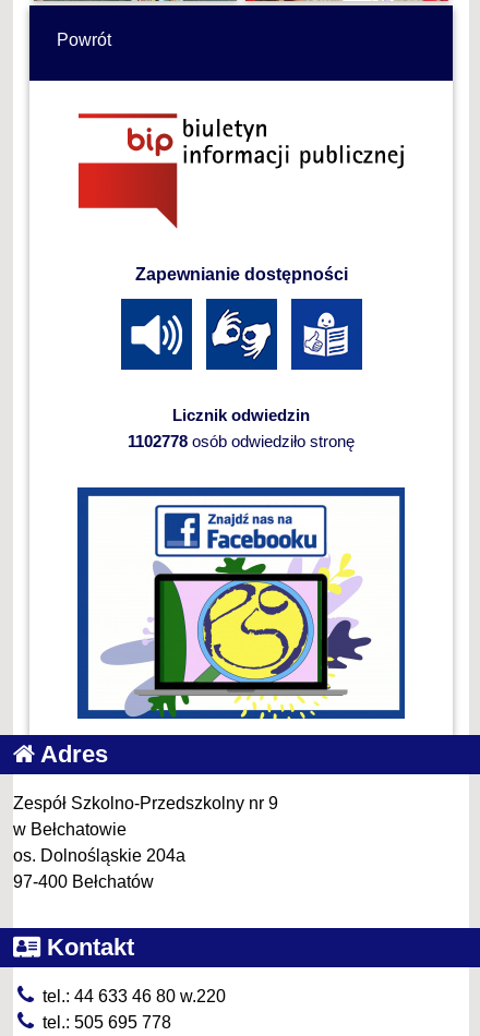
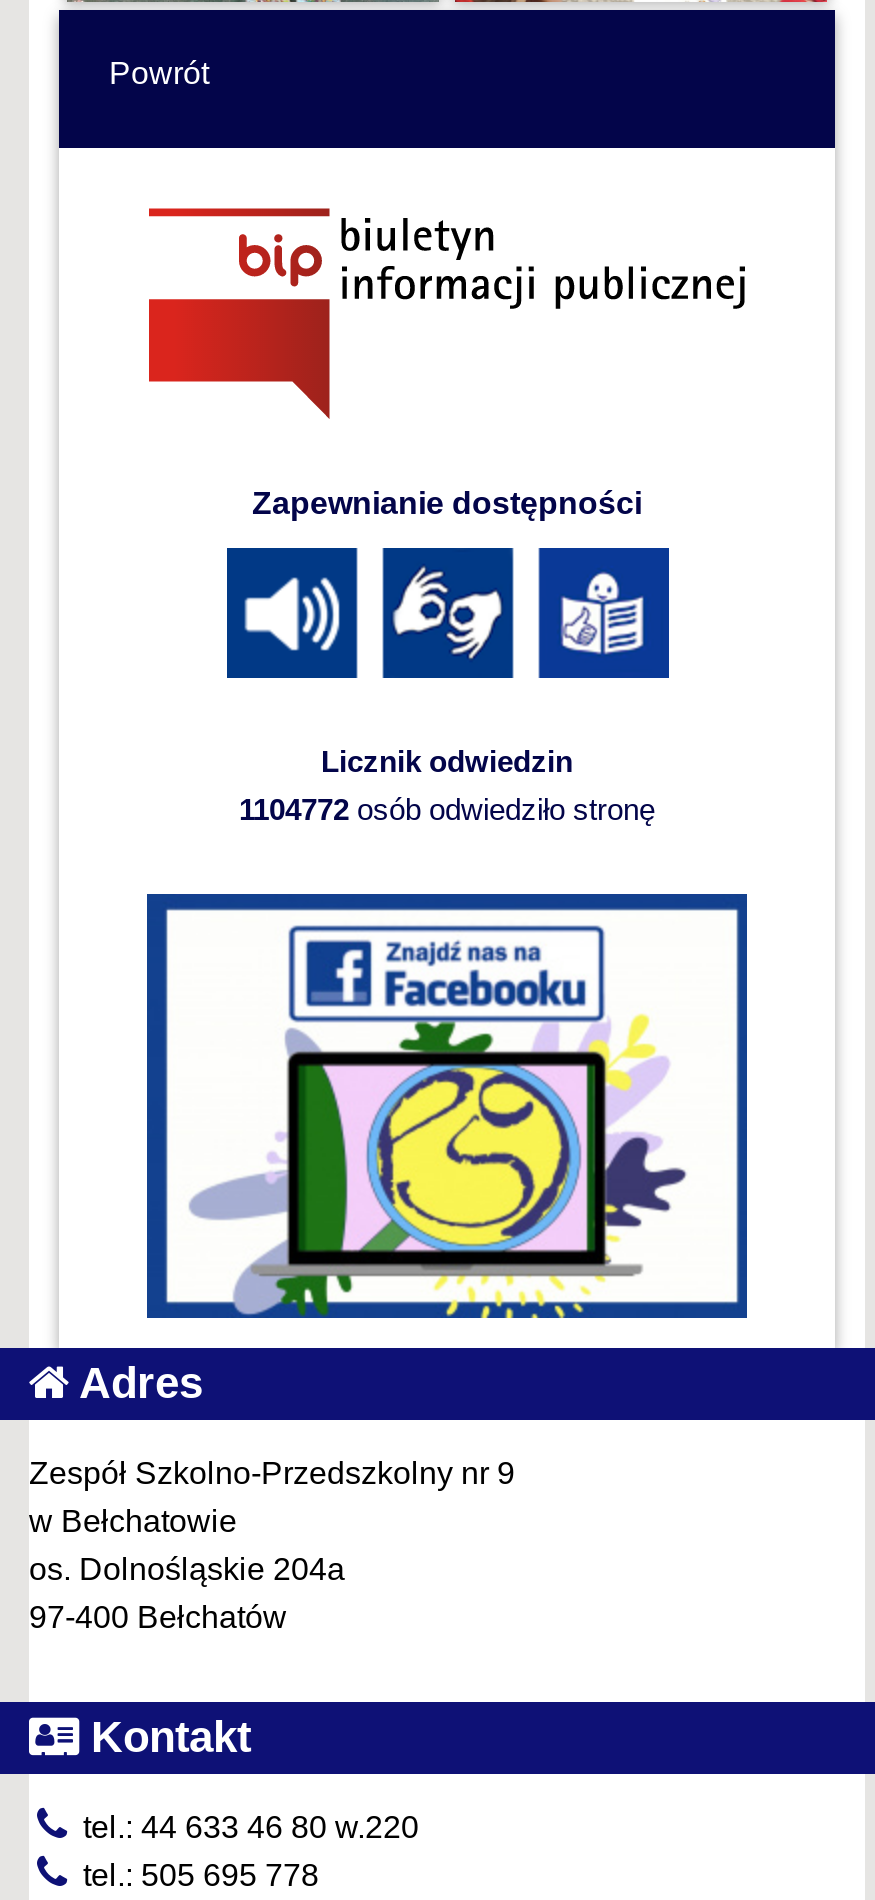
- 1102778 osób odwiedziło stronę
+ 1104772 osób odwiedziło stronę
